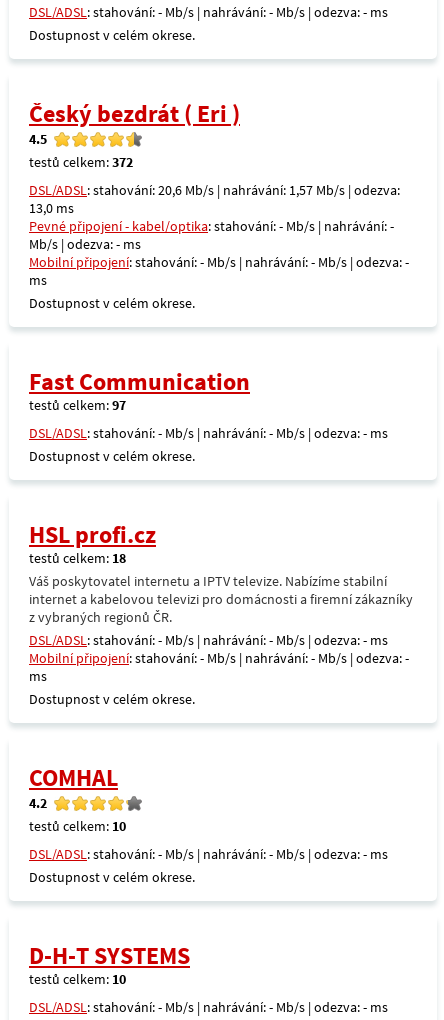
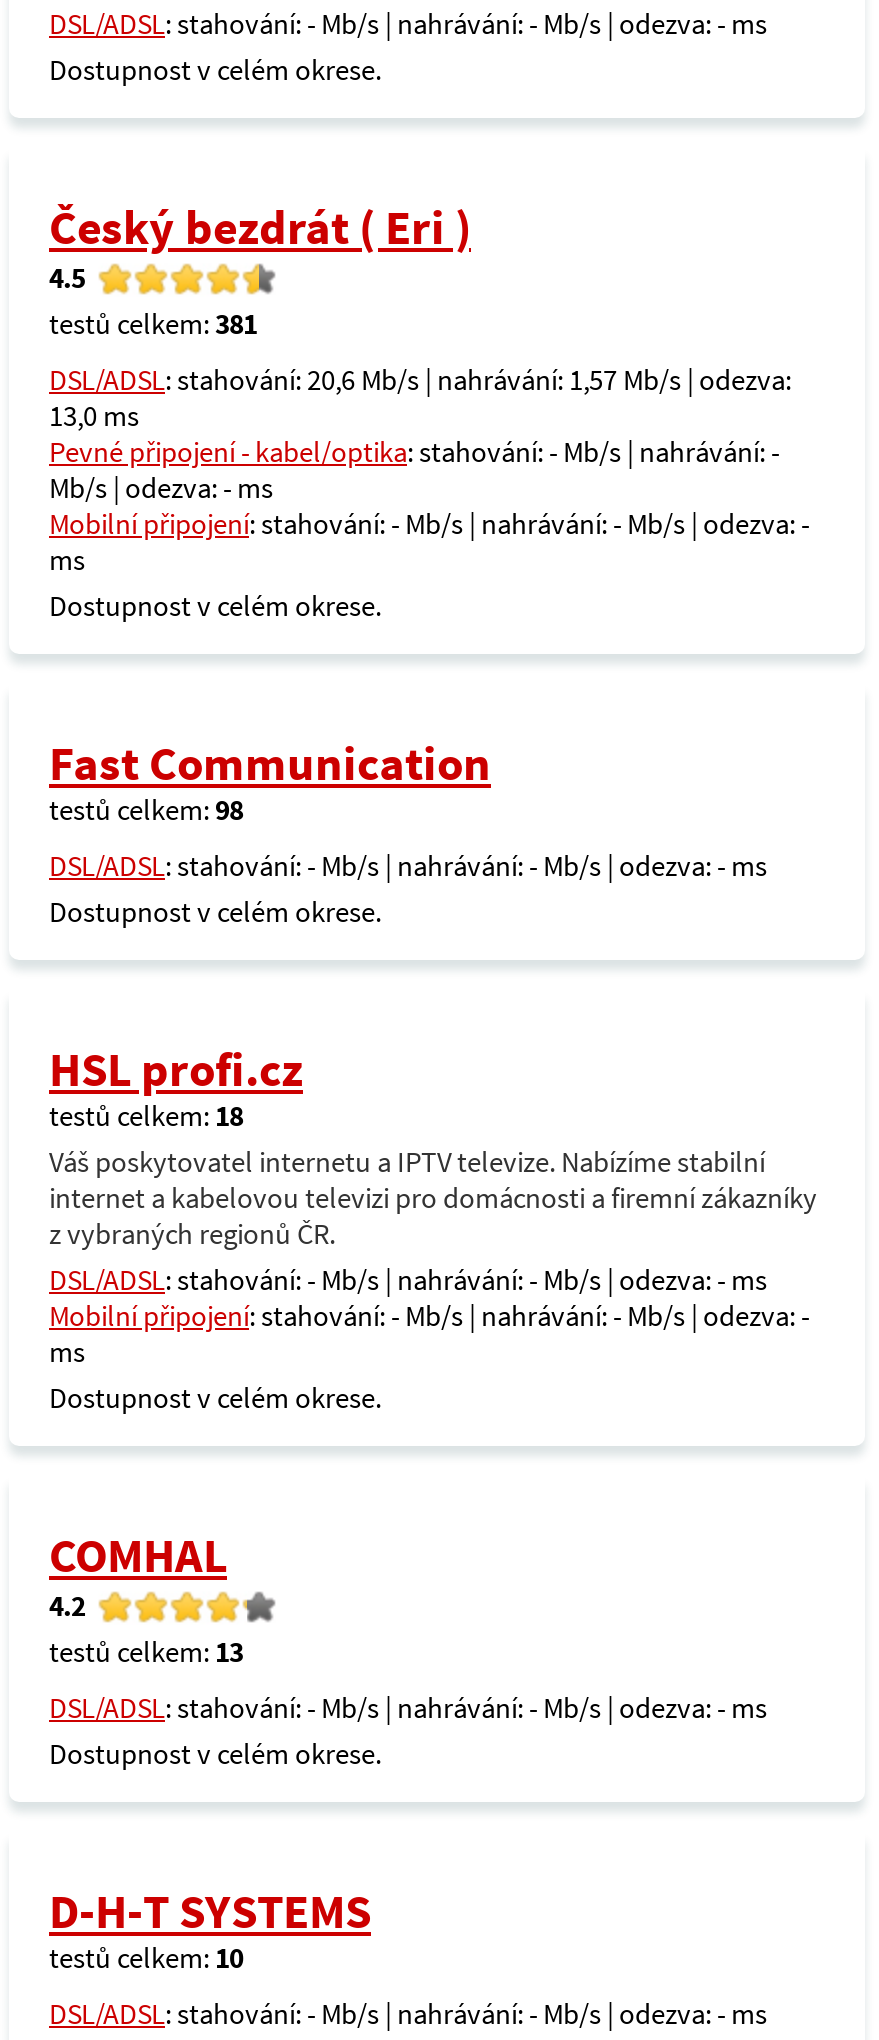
- testů celkem: 372
+ testů celkem: 381

- testů celkem: 97
+ testů celkem: 98

- testů celkem: 10
+ testů celkem: 13
